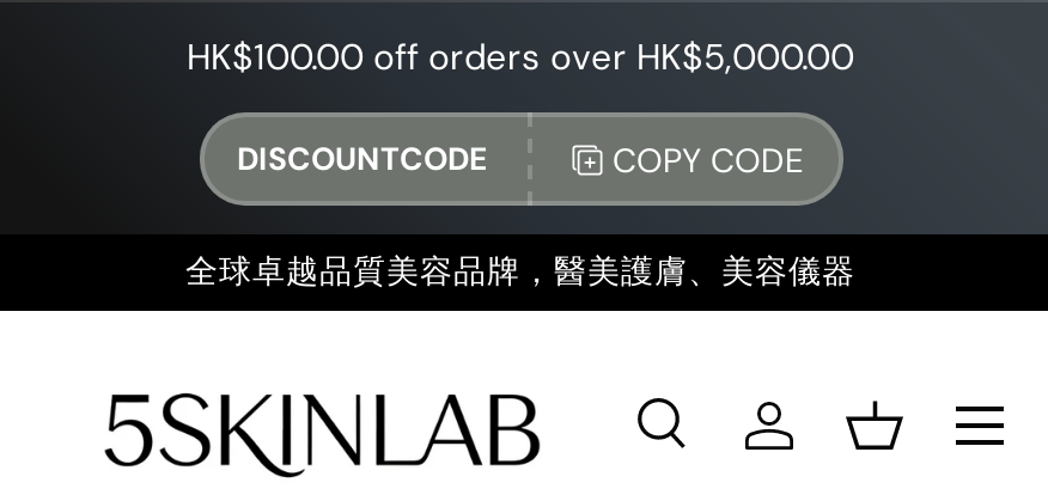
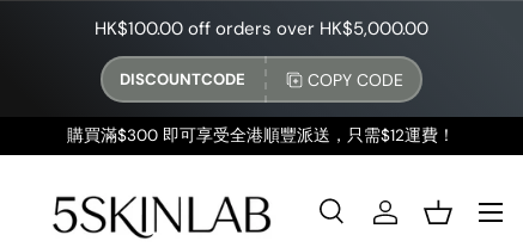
- 全球卓越品質美容品牌，醫美護膚、美容儀器
+ 購買滿$300 即可享受全港順豐派送，只需$12運費！
